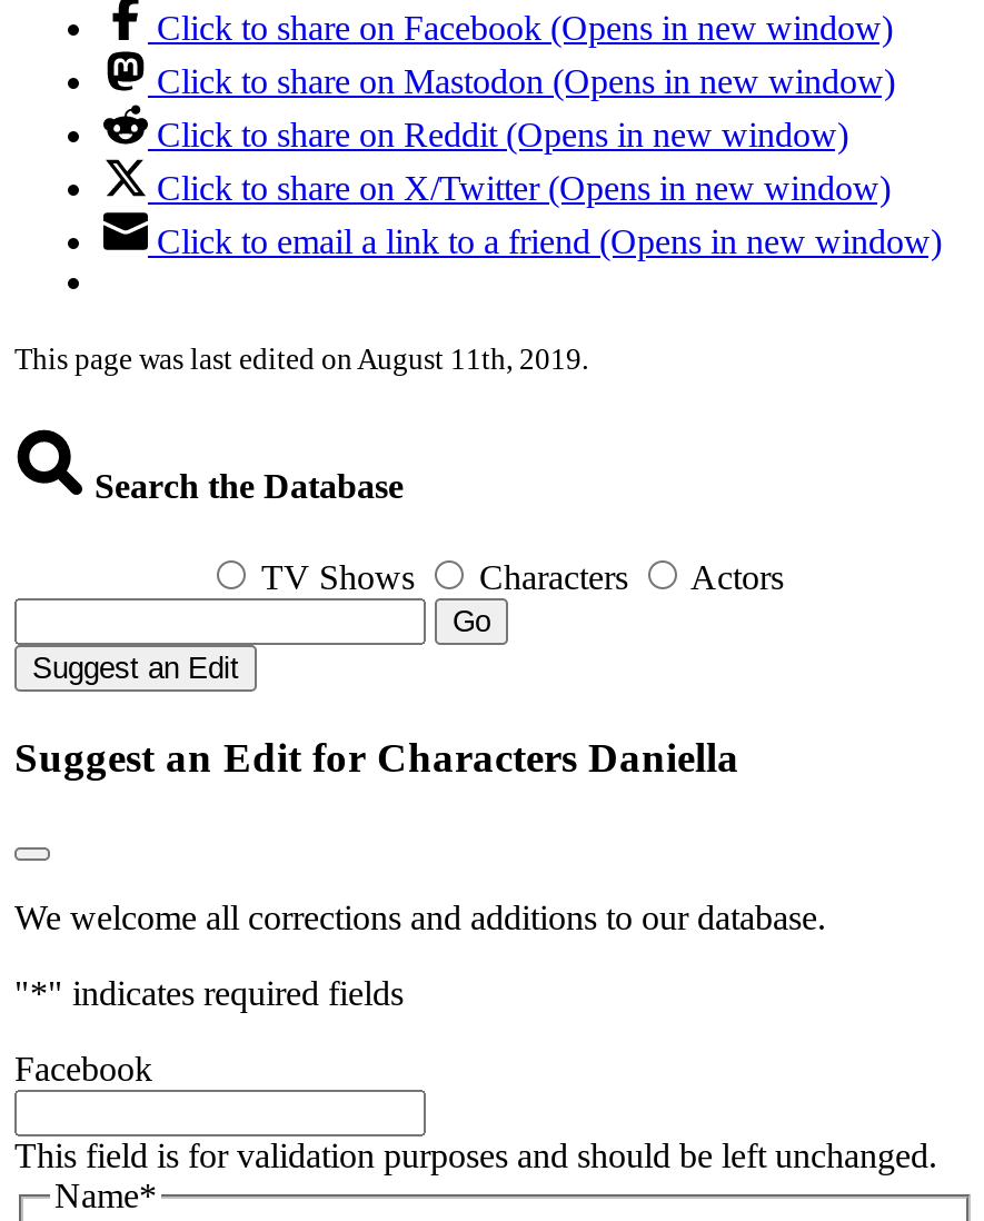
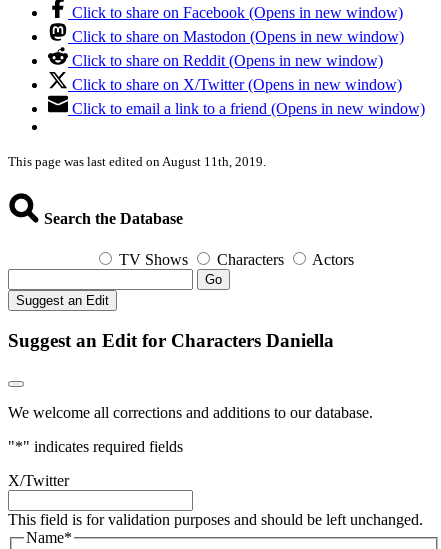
- Facebook
+ X/Twitter
